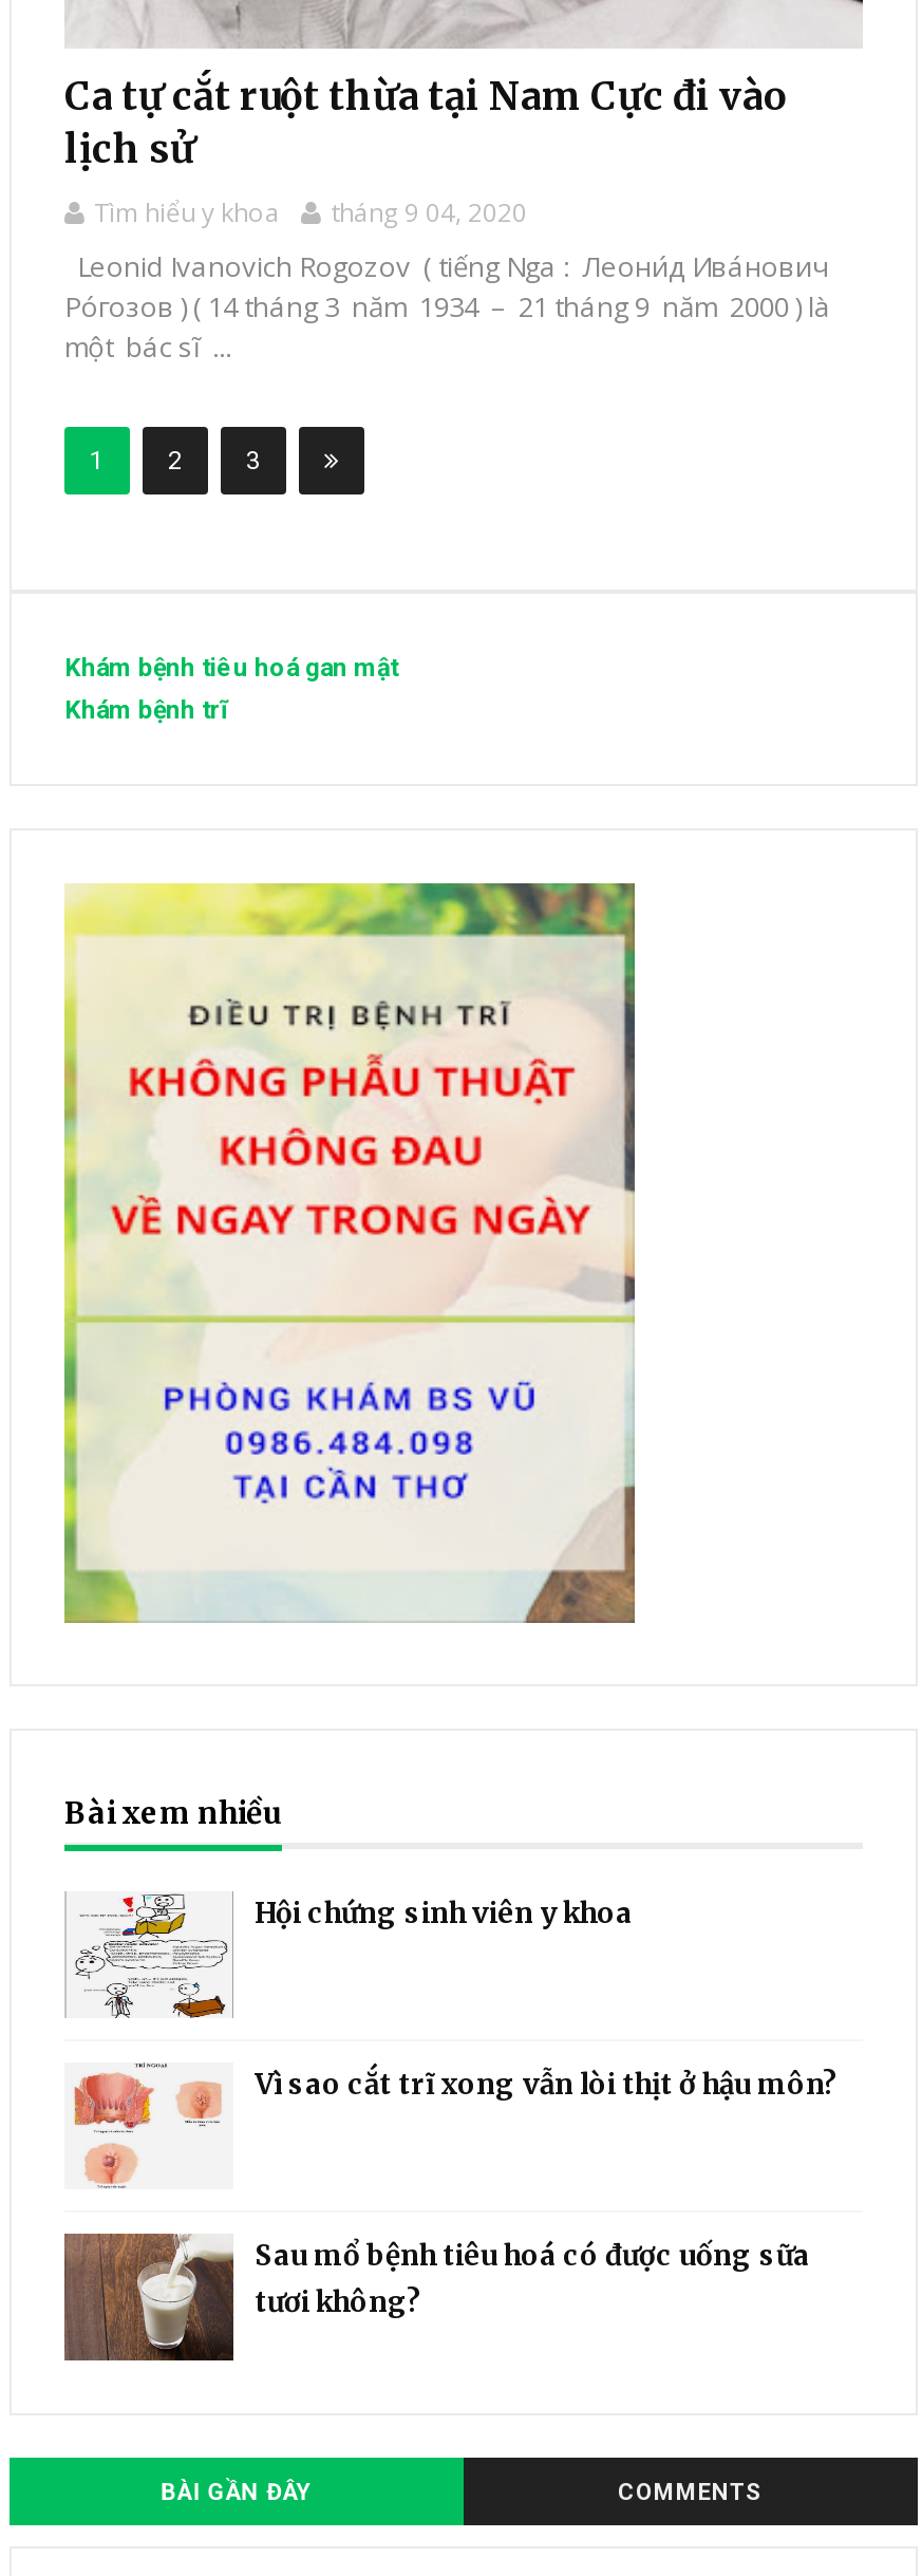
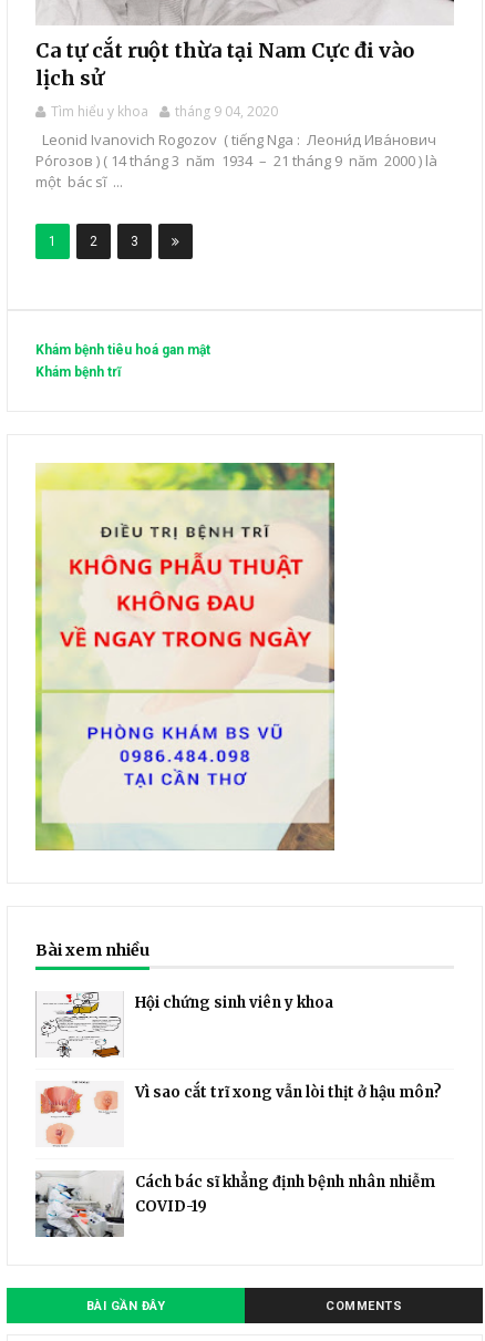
- [image]
- Sau mổ bệnh tiêu hoá có được uống sữa
- tươi không?
+ [image]
+ Cách bác sĩ khẳng định bệnh nhân nhiễm
+ COVID-19
